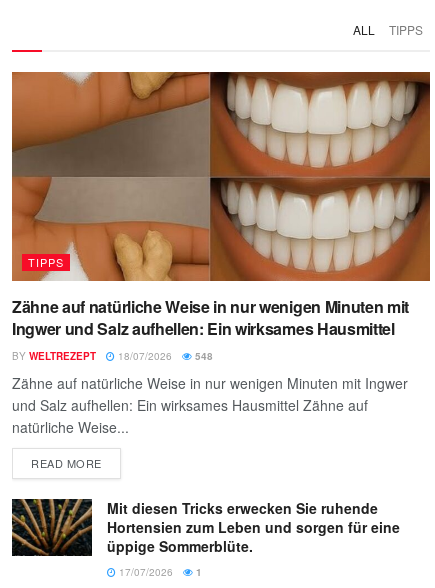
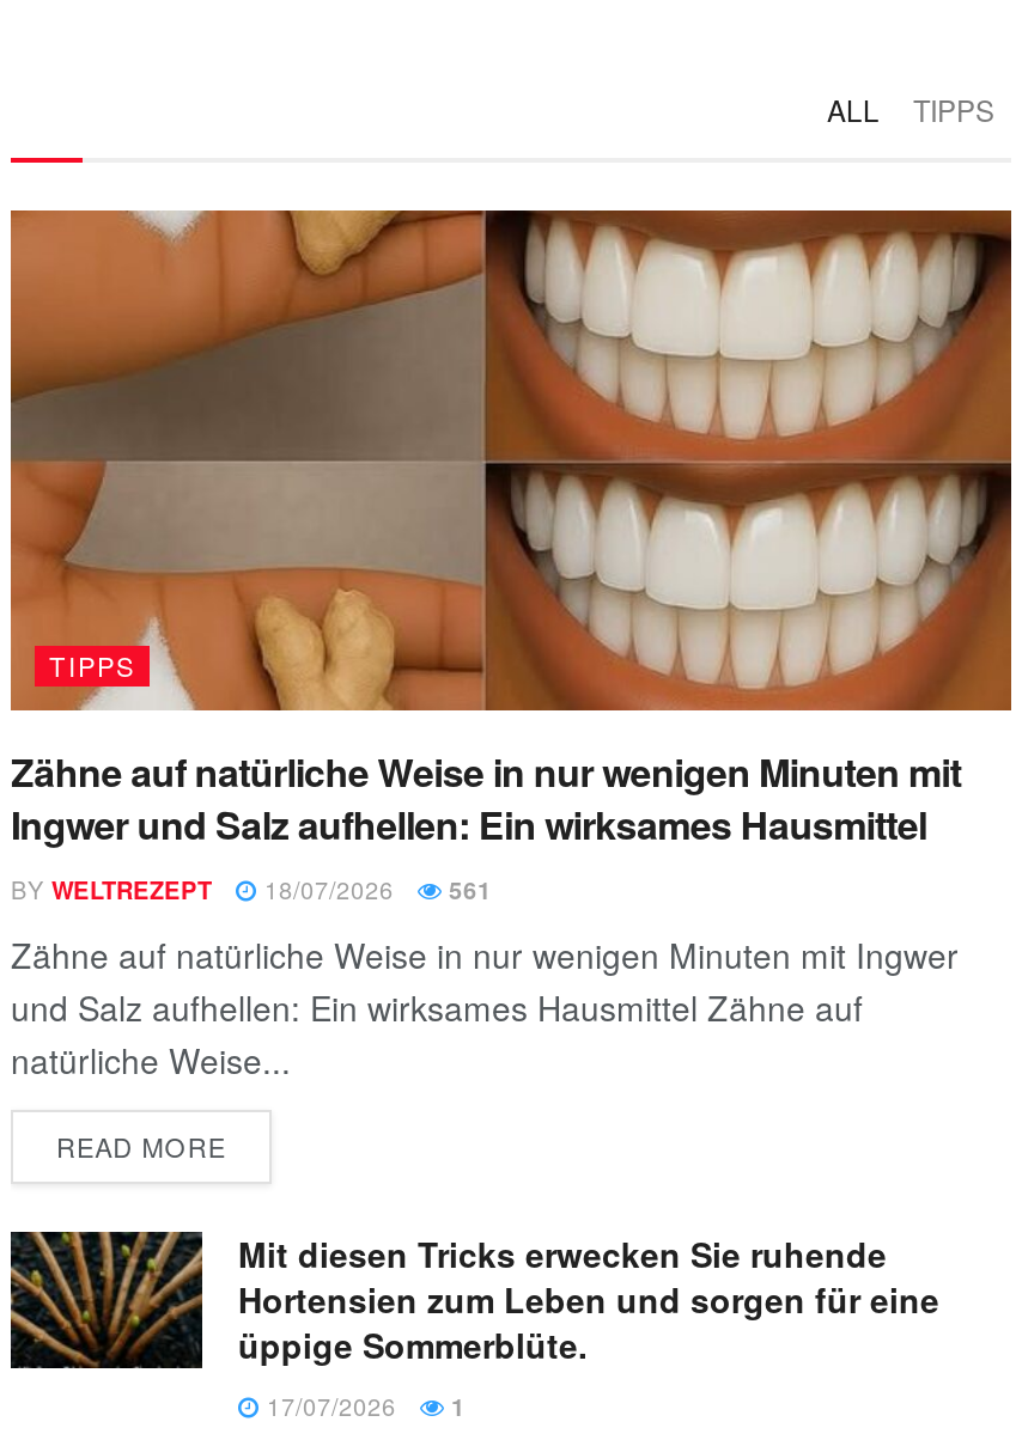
- BY WELTREZEPT 18/07/2026 548
+ BY WELTREZEPT 18/07/2026 561
